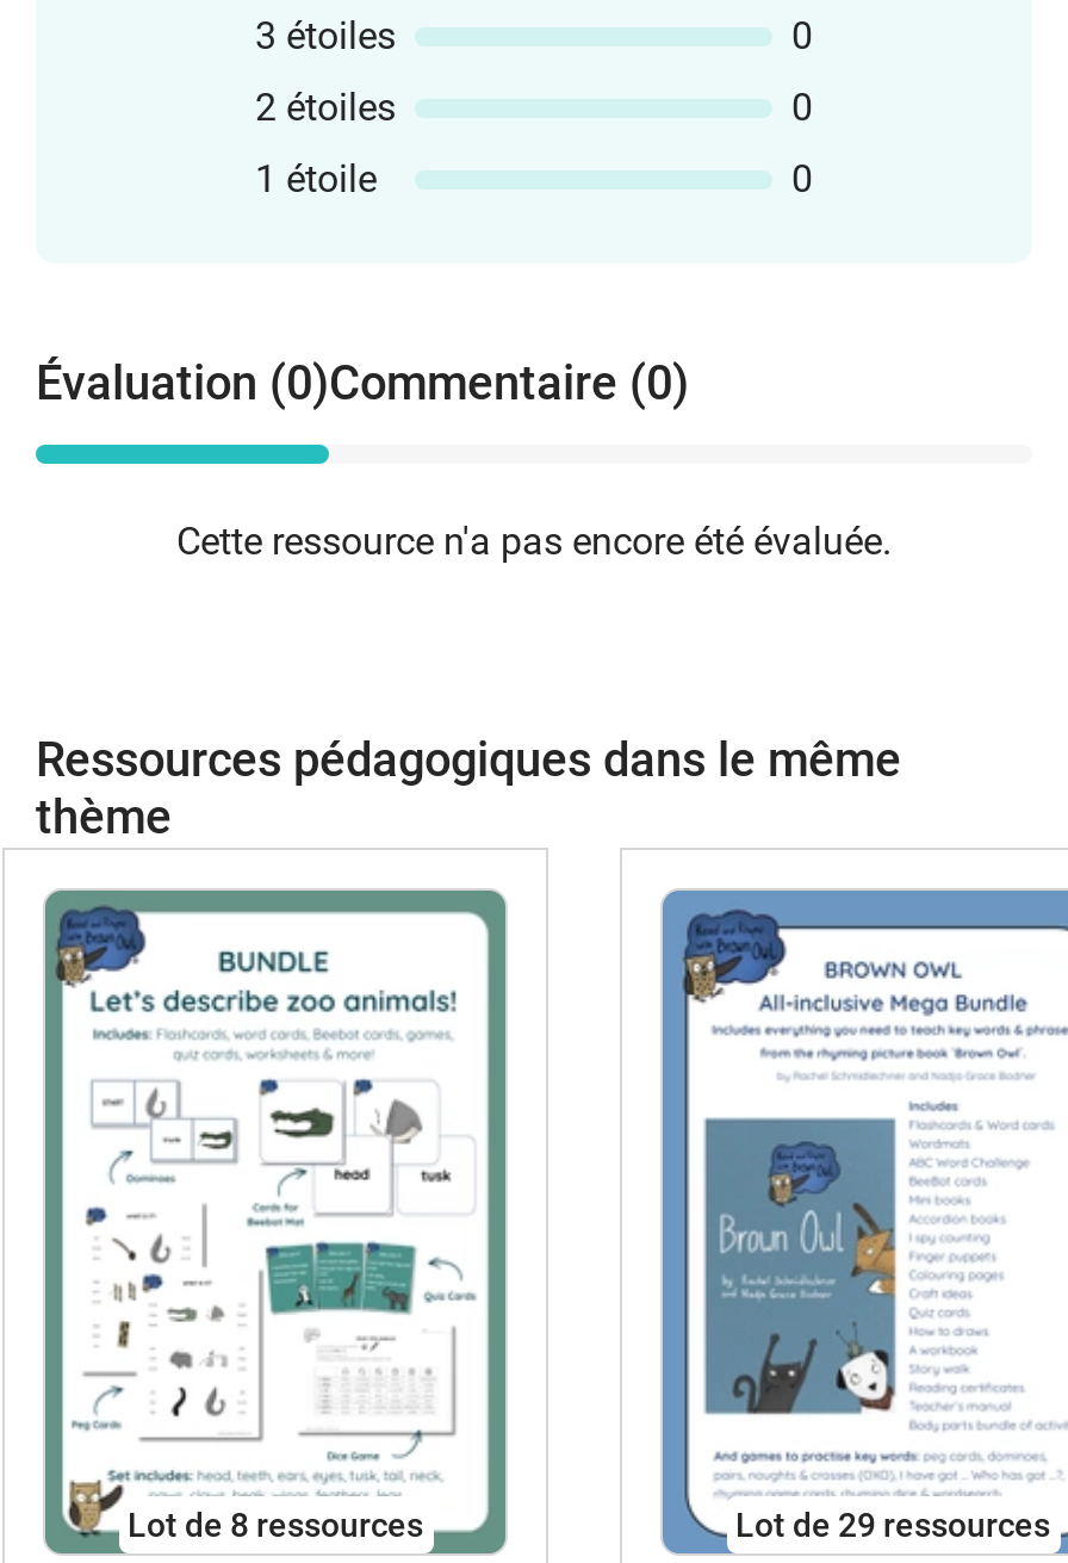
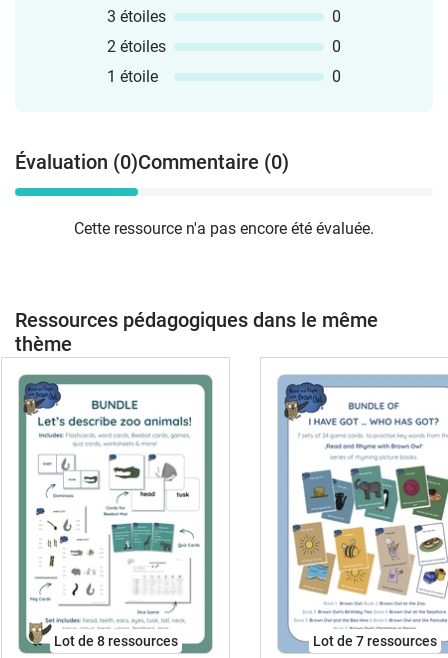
- [image]
- Lot de 29 ressources
+ [image]
+ Lot de 7 ressources
